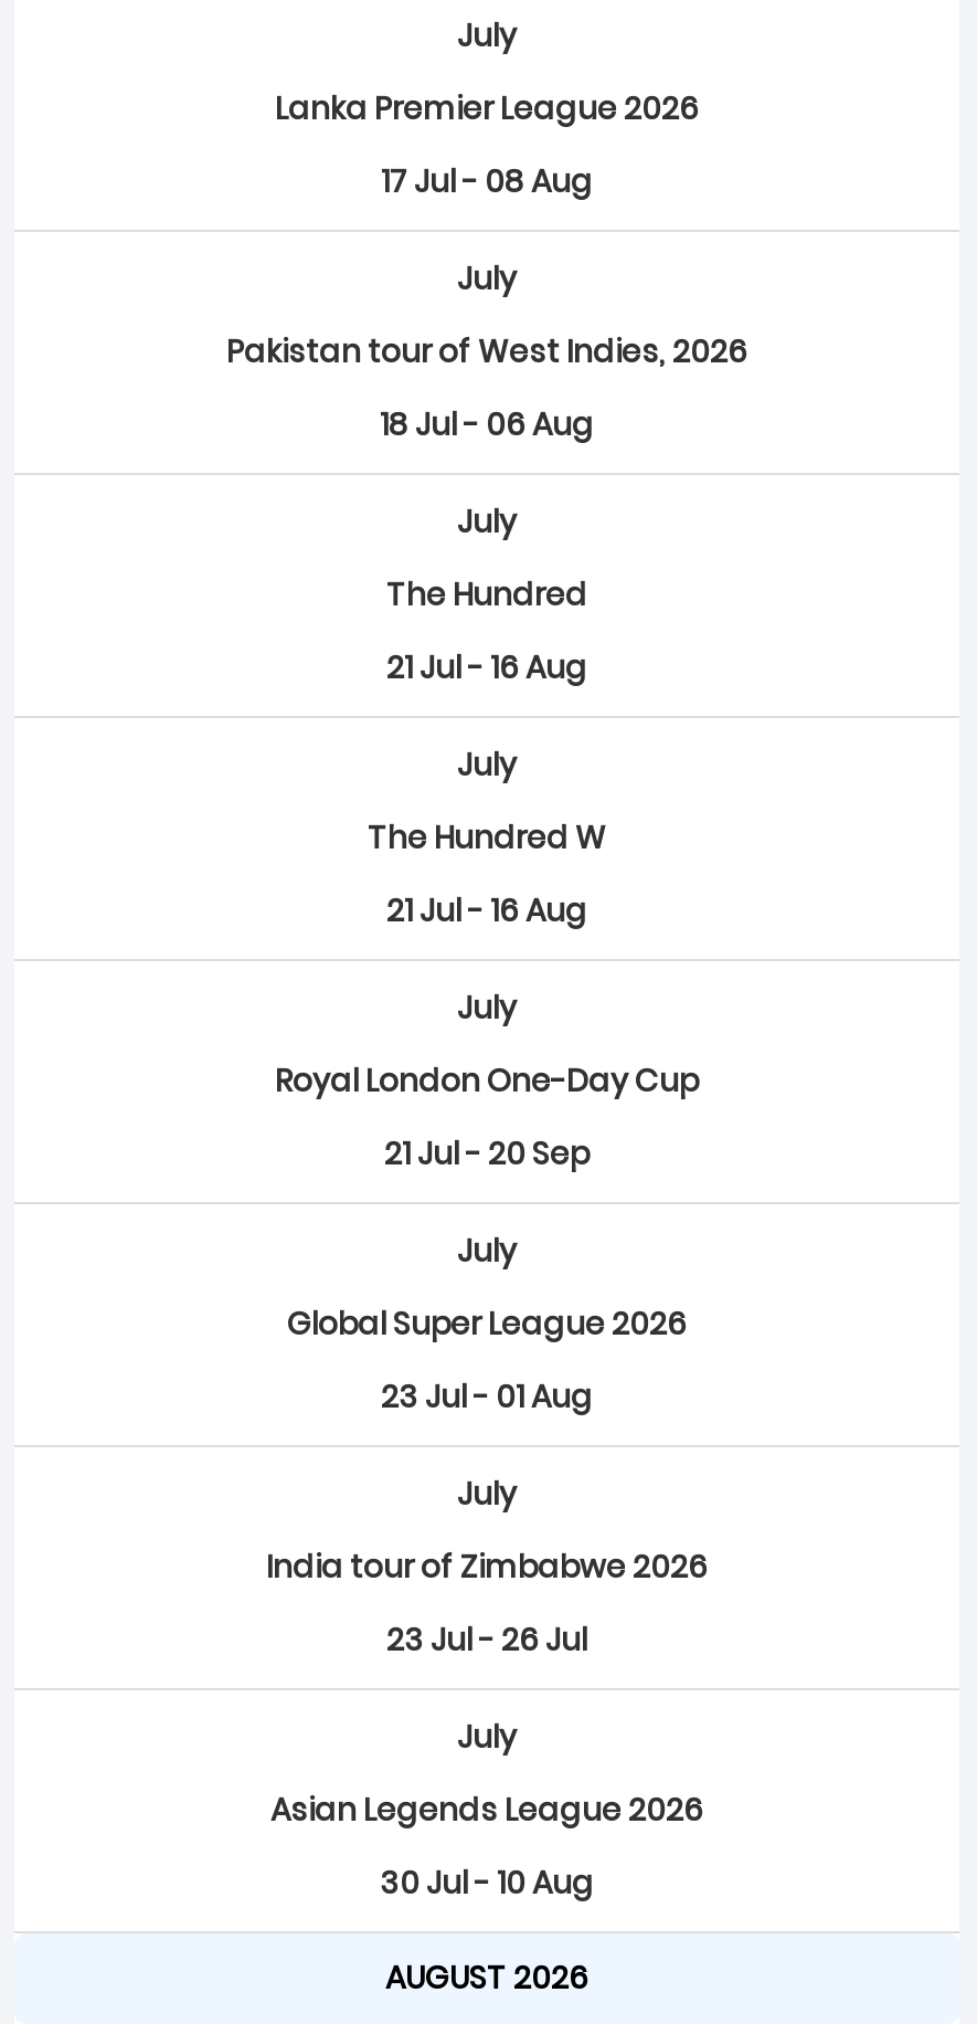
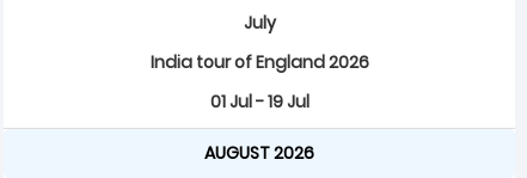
- Lanka Premier League 2026
- 17 Jul - 08 Aug
- July
- Pakistan tour of West Indies, 2026
- 18 Jul - 06 Aug
- July
- The Hundred
- 21 Jul - 16 Aug
- July
- The Hundred W
- 21 Jul - 16 Aug
- July
- Royal London One-Day Cup
- 21 Jul - 20 Sep
- July
- Global Super League 2026
- 23 Jul - 01 Aug
- July
- India tour of Zimbabwe 2026
- 23 Jul - 26 Jul
- July
- Asian Legends League 2026
- 30 Jul - 10 Aug
+ India tour of England 2026
+ 01 Jul - 19 Jul
